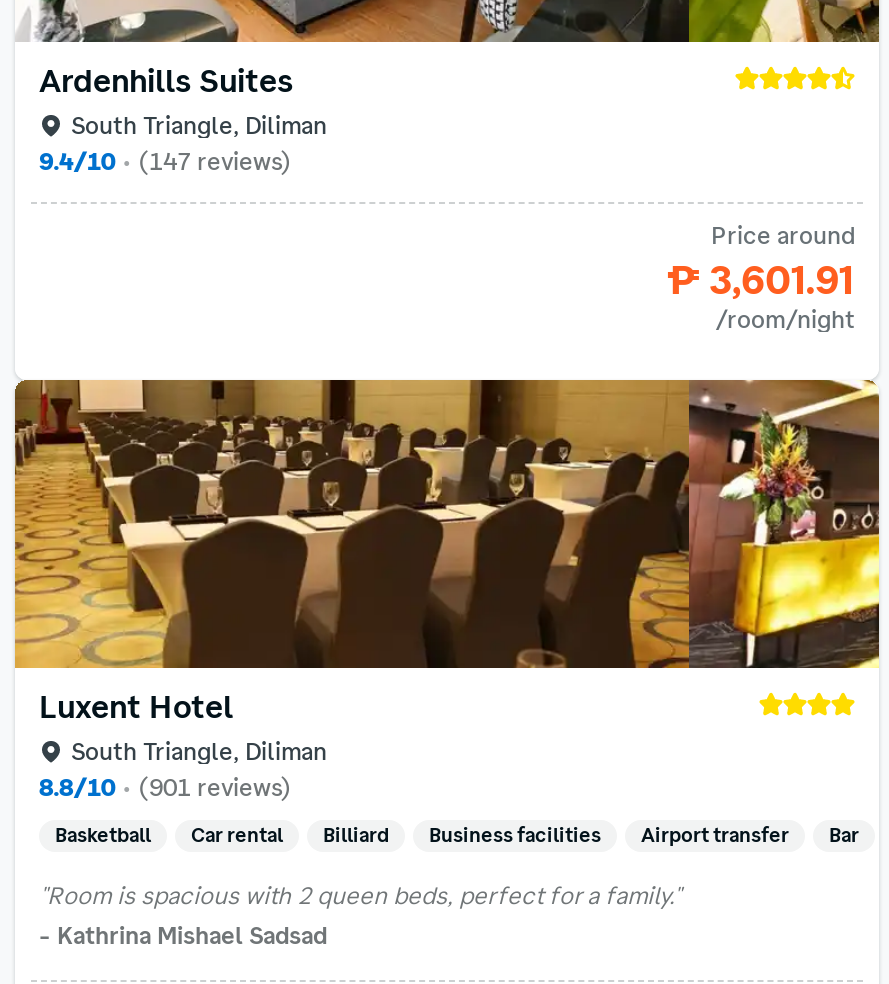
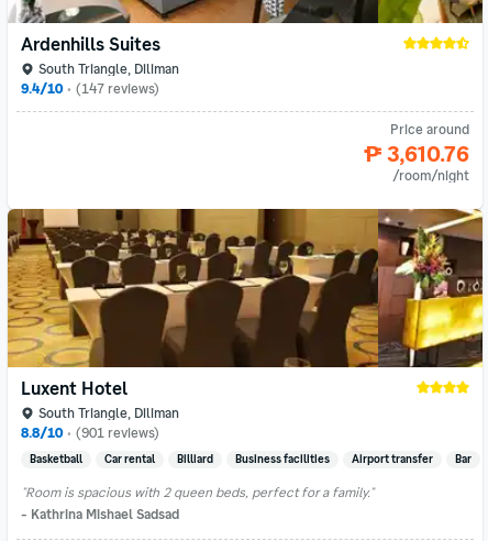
- ₱ 3,601.91
+ ₱ 3,610.76
